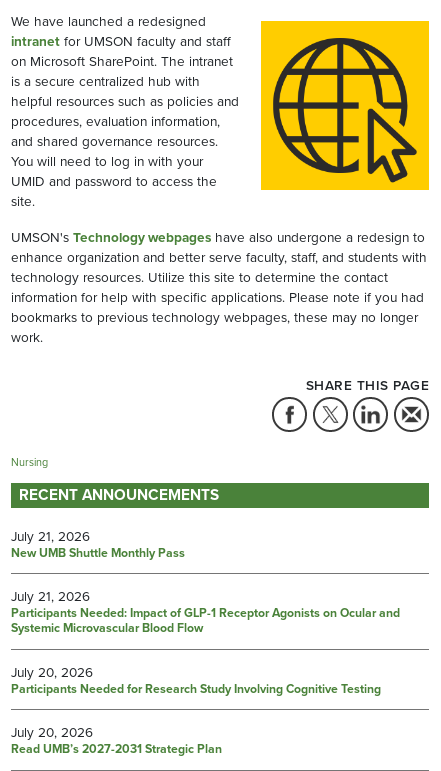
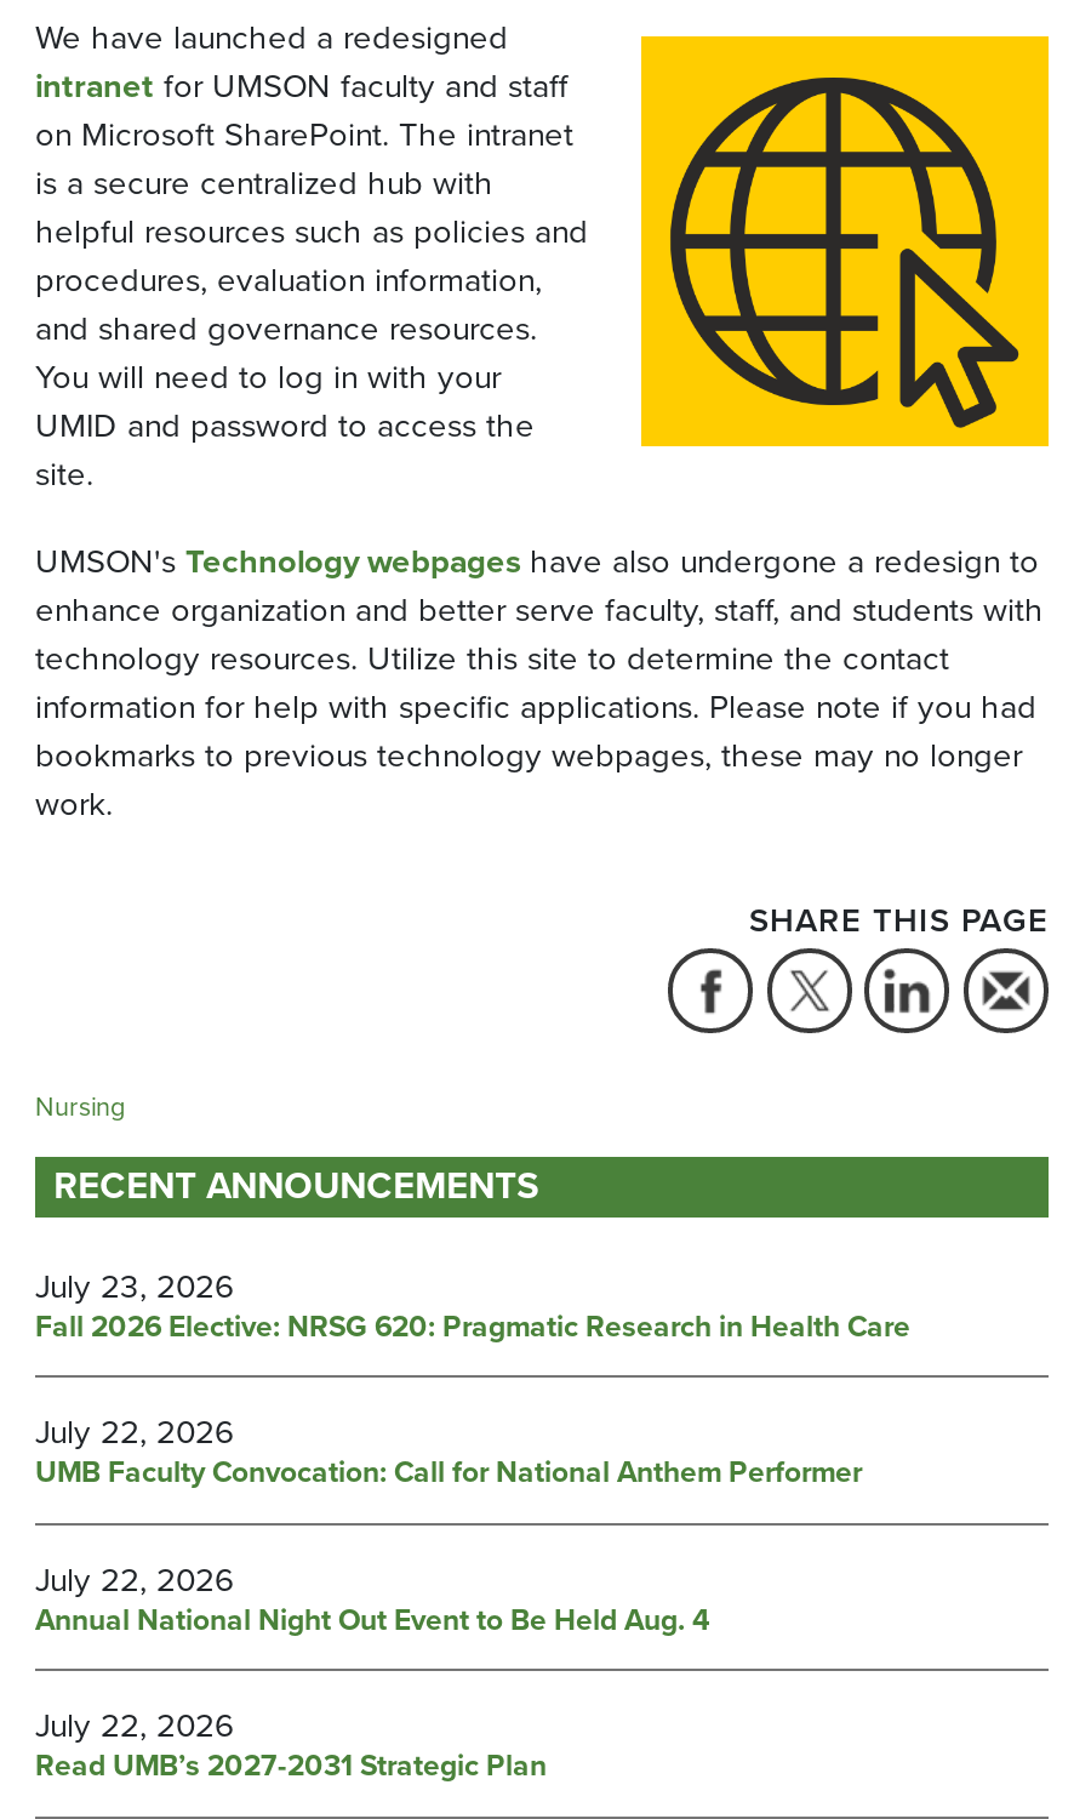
- July 21, 2026
- New UMB Shuttle Monthly Pass
+ July 23, 2026
+ Fall 2026 Elective: NRSG 620: Pragmatic Research in Health Care

- July 21, 2026
- Participants Needed: Impact of GLP-1 Receptor Agonists on Ocular and
- Systemic Microvascular Blood Flow
+ July 22, 2026
+ UMB Faculty Convocation: Call for National Anthem Performer

- July 20, 2026
- Participants Needed for Research Study Involving Cognitive Testing
+ July 22, 2026
+ Annual National Night Out Event to Be Held Aug. 4

- July 20, 2026
+ July 22, 2026
